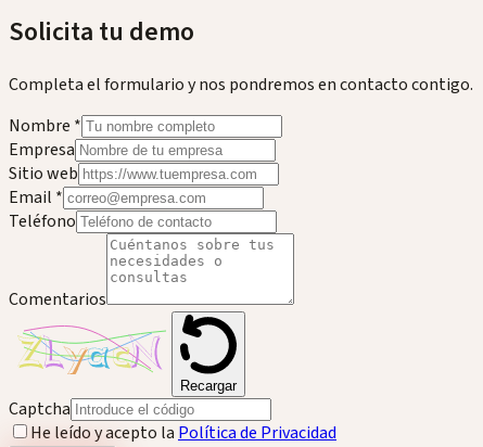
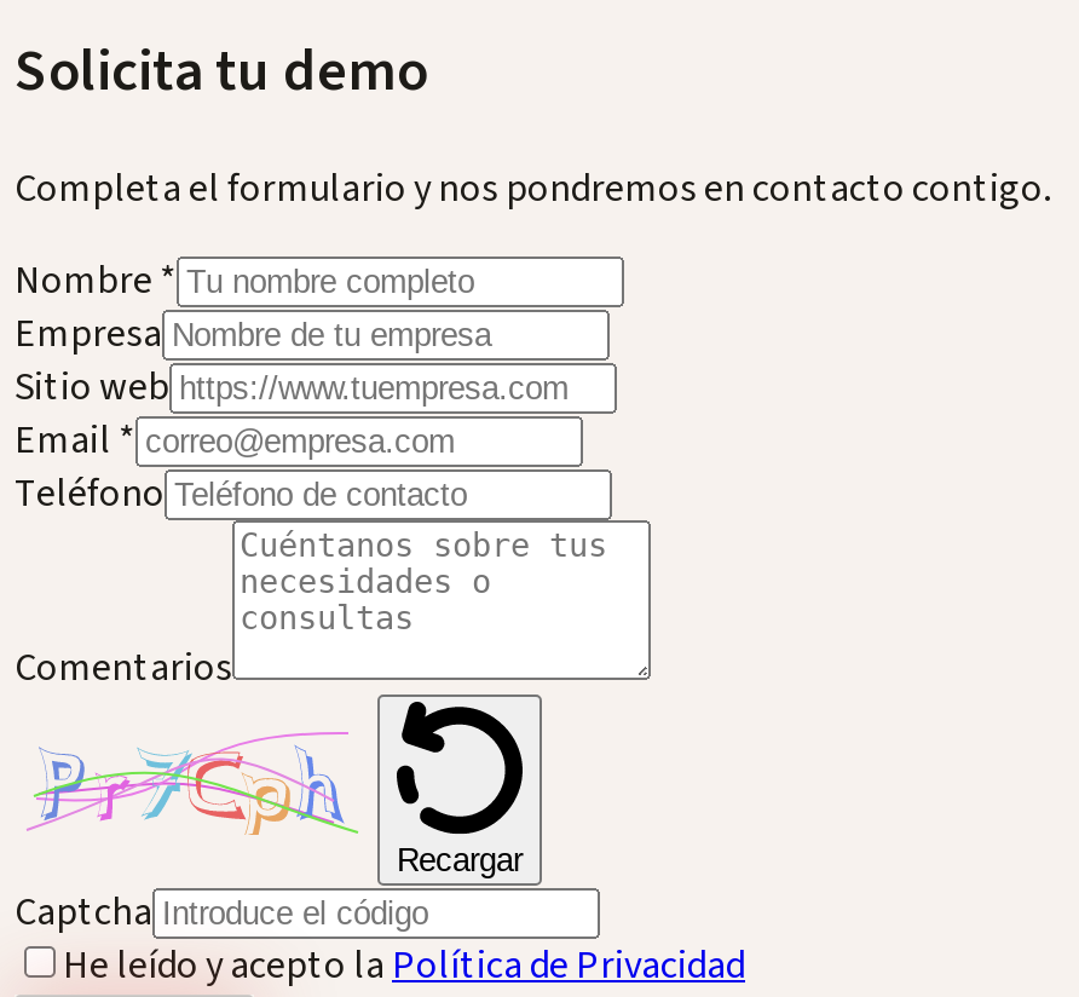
- [image]
+ [image]
